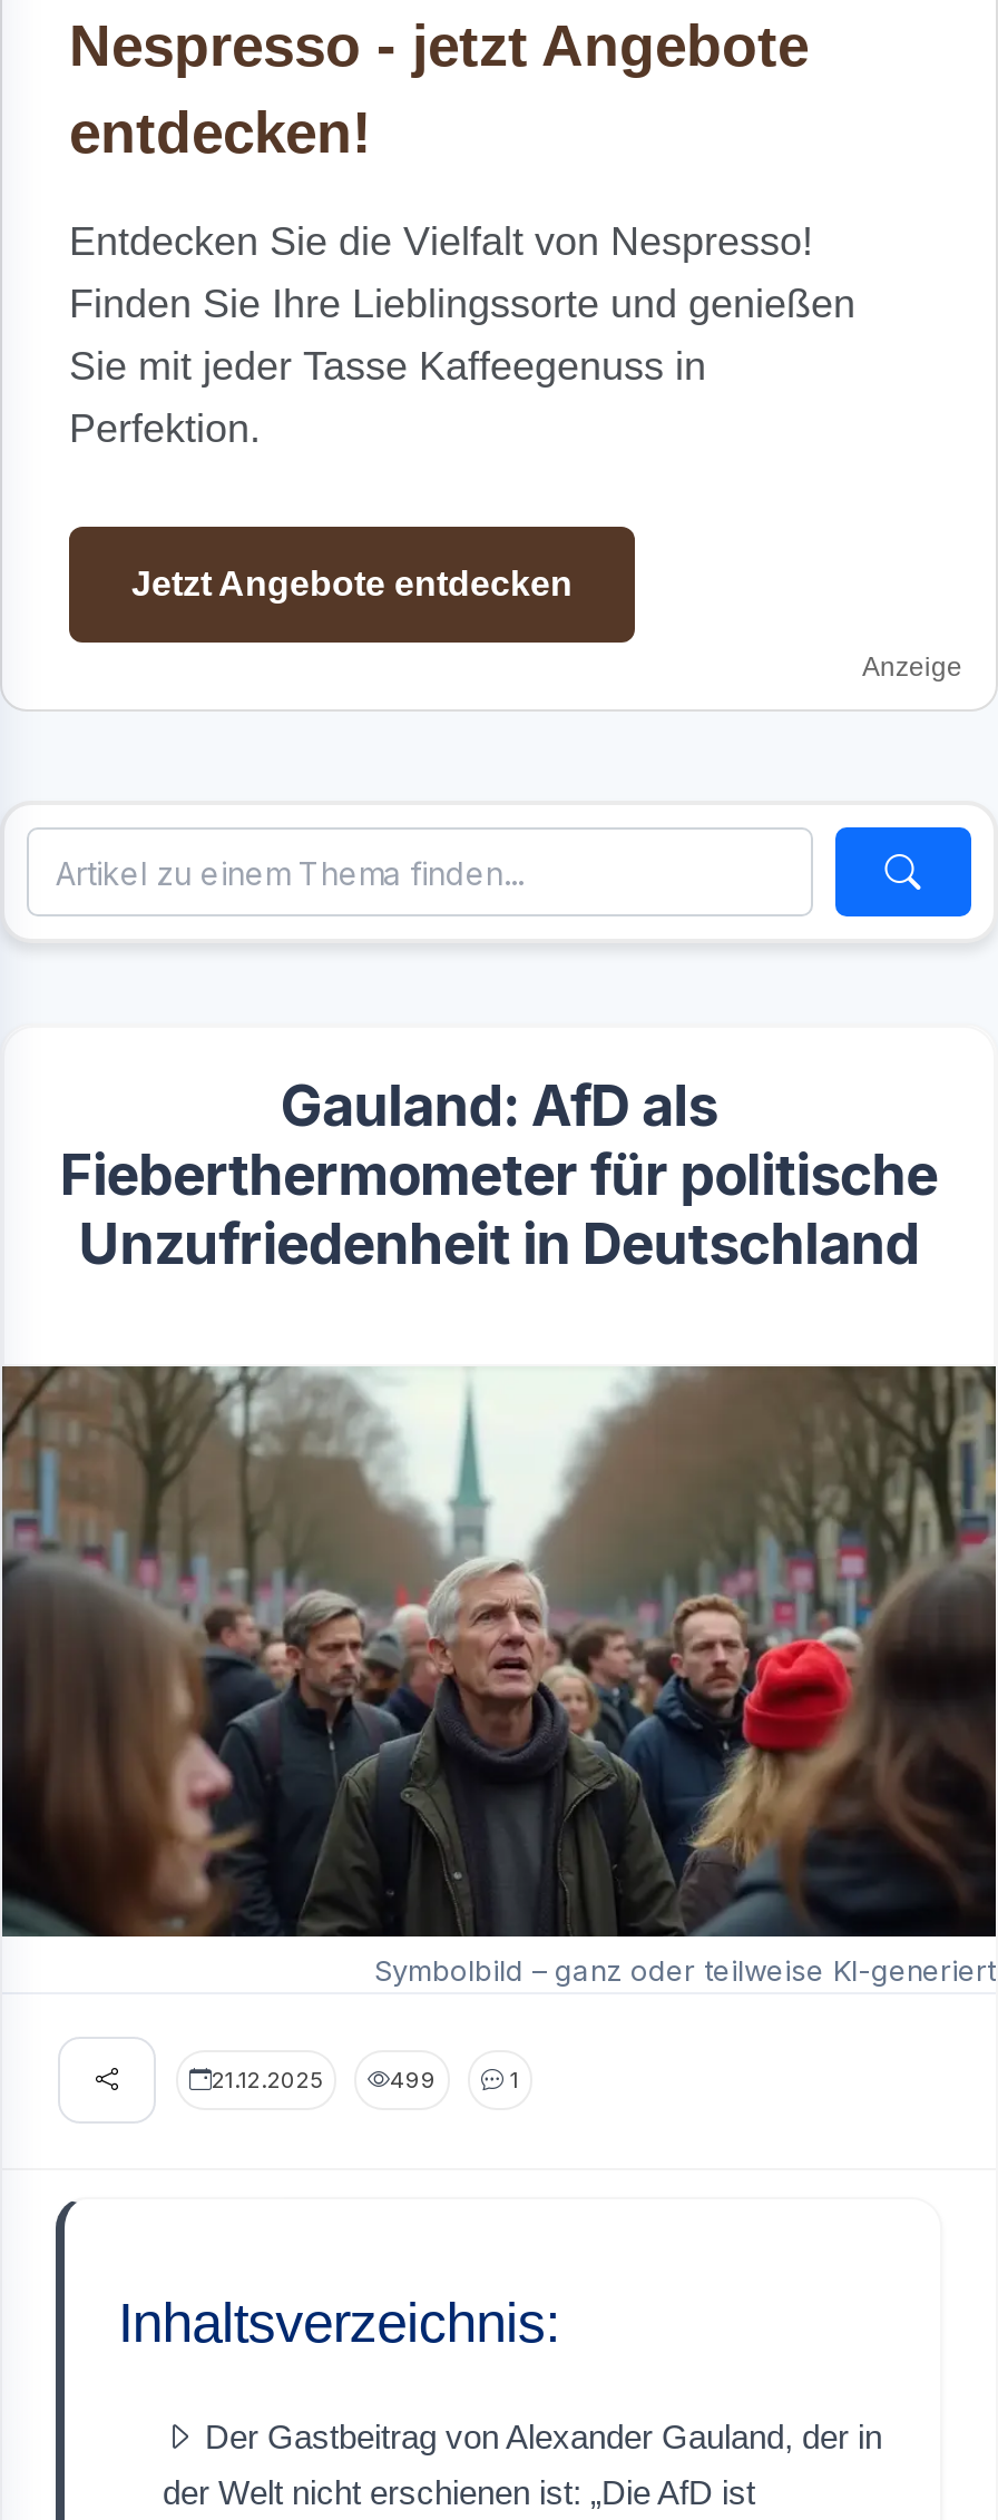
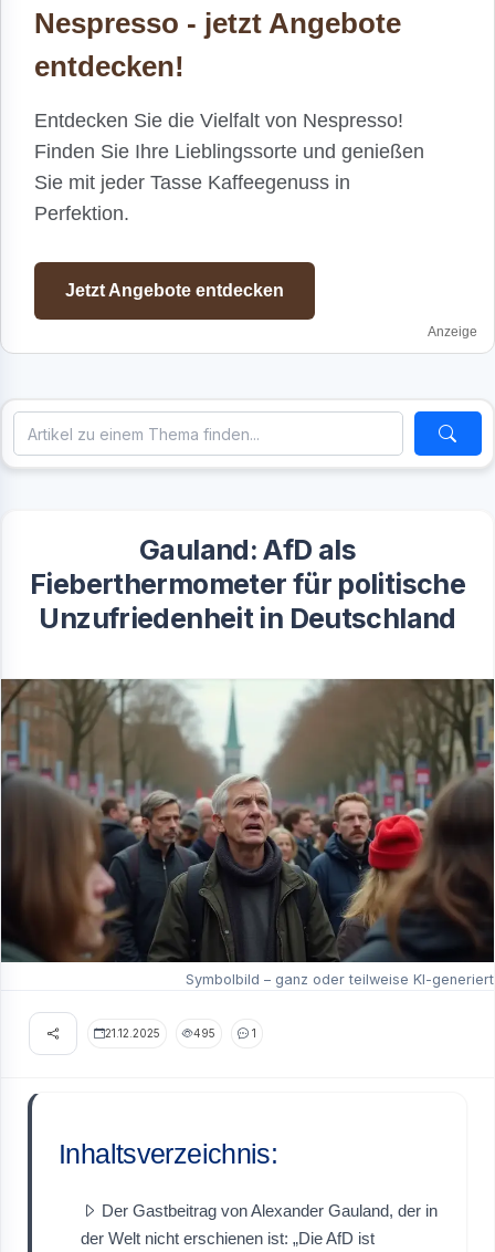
- 499
+ 495
